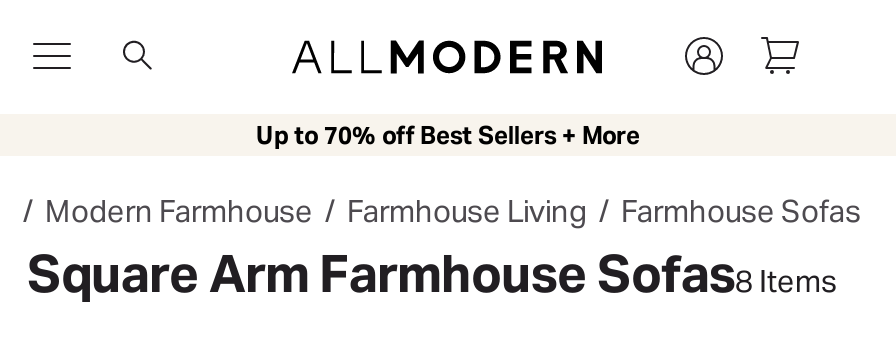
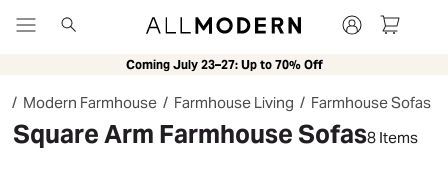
- Up to 70% off Best Sellers + More
+ Coming July 23–27: Up to 70% Off
